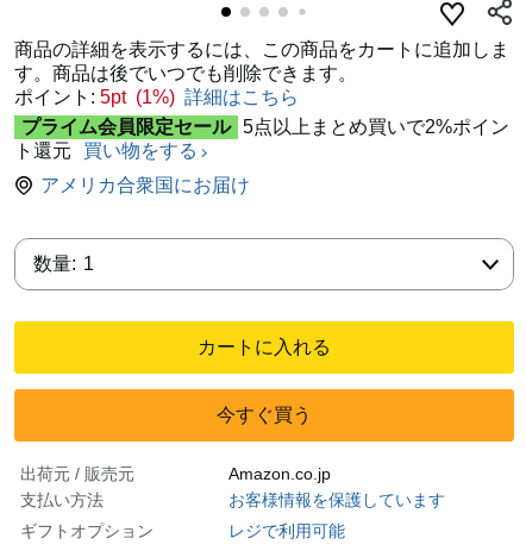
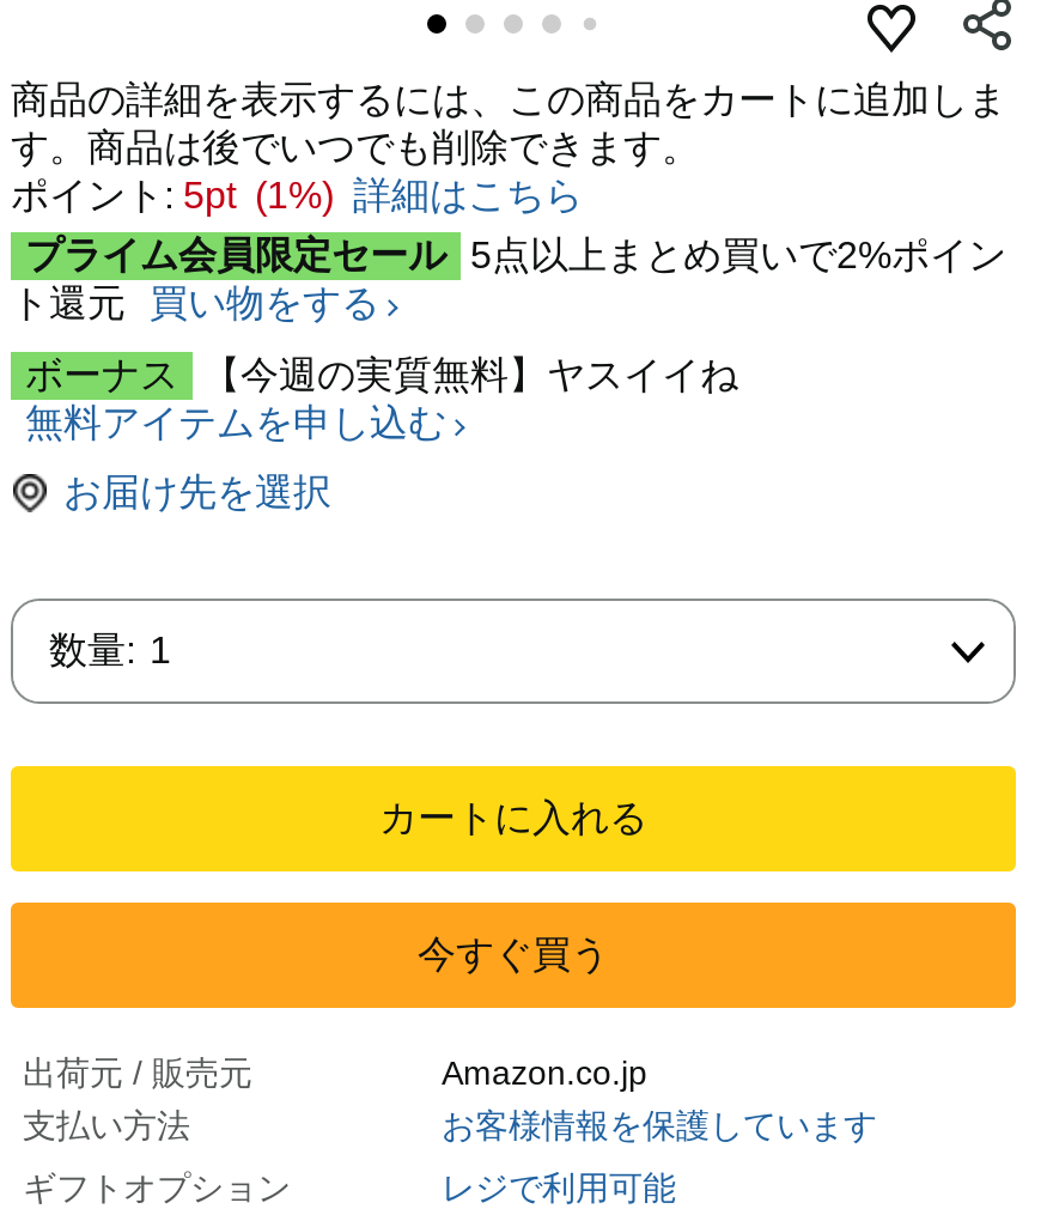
- アメリカ合衆国にお届け
+ ボーナス 【今週の実質無料】ヤスイイね
+ 無料アイテムを申し込む
+ お届け先を選択
